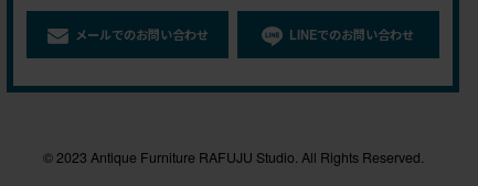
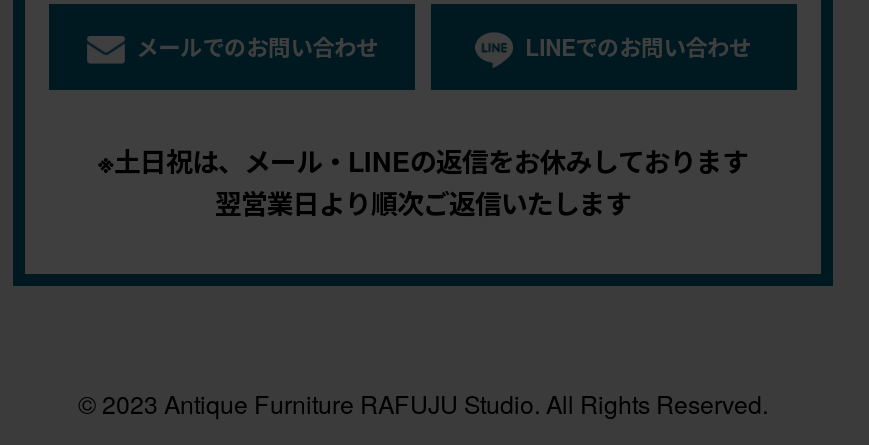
+ ※土日祝は、メール・LINEの返信をお休みしております
+ 翌営業日より順次ご返信いたします
